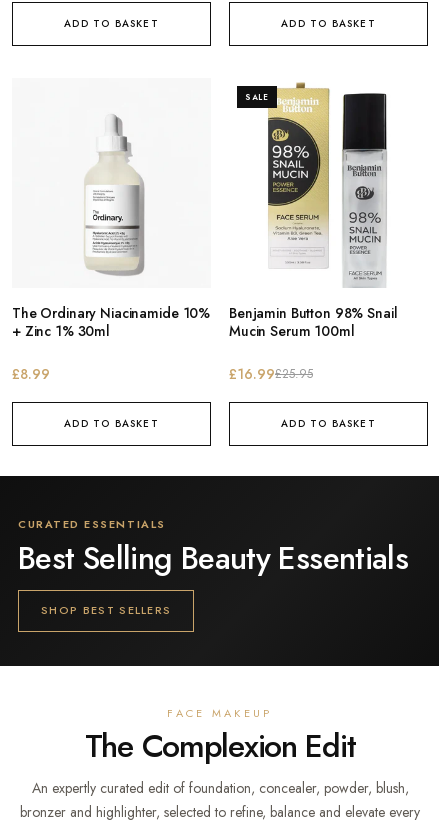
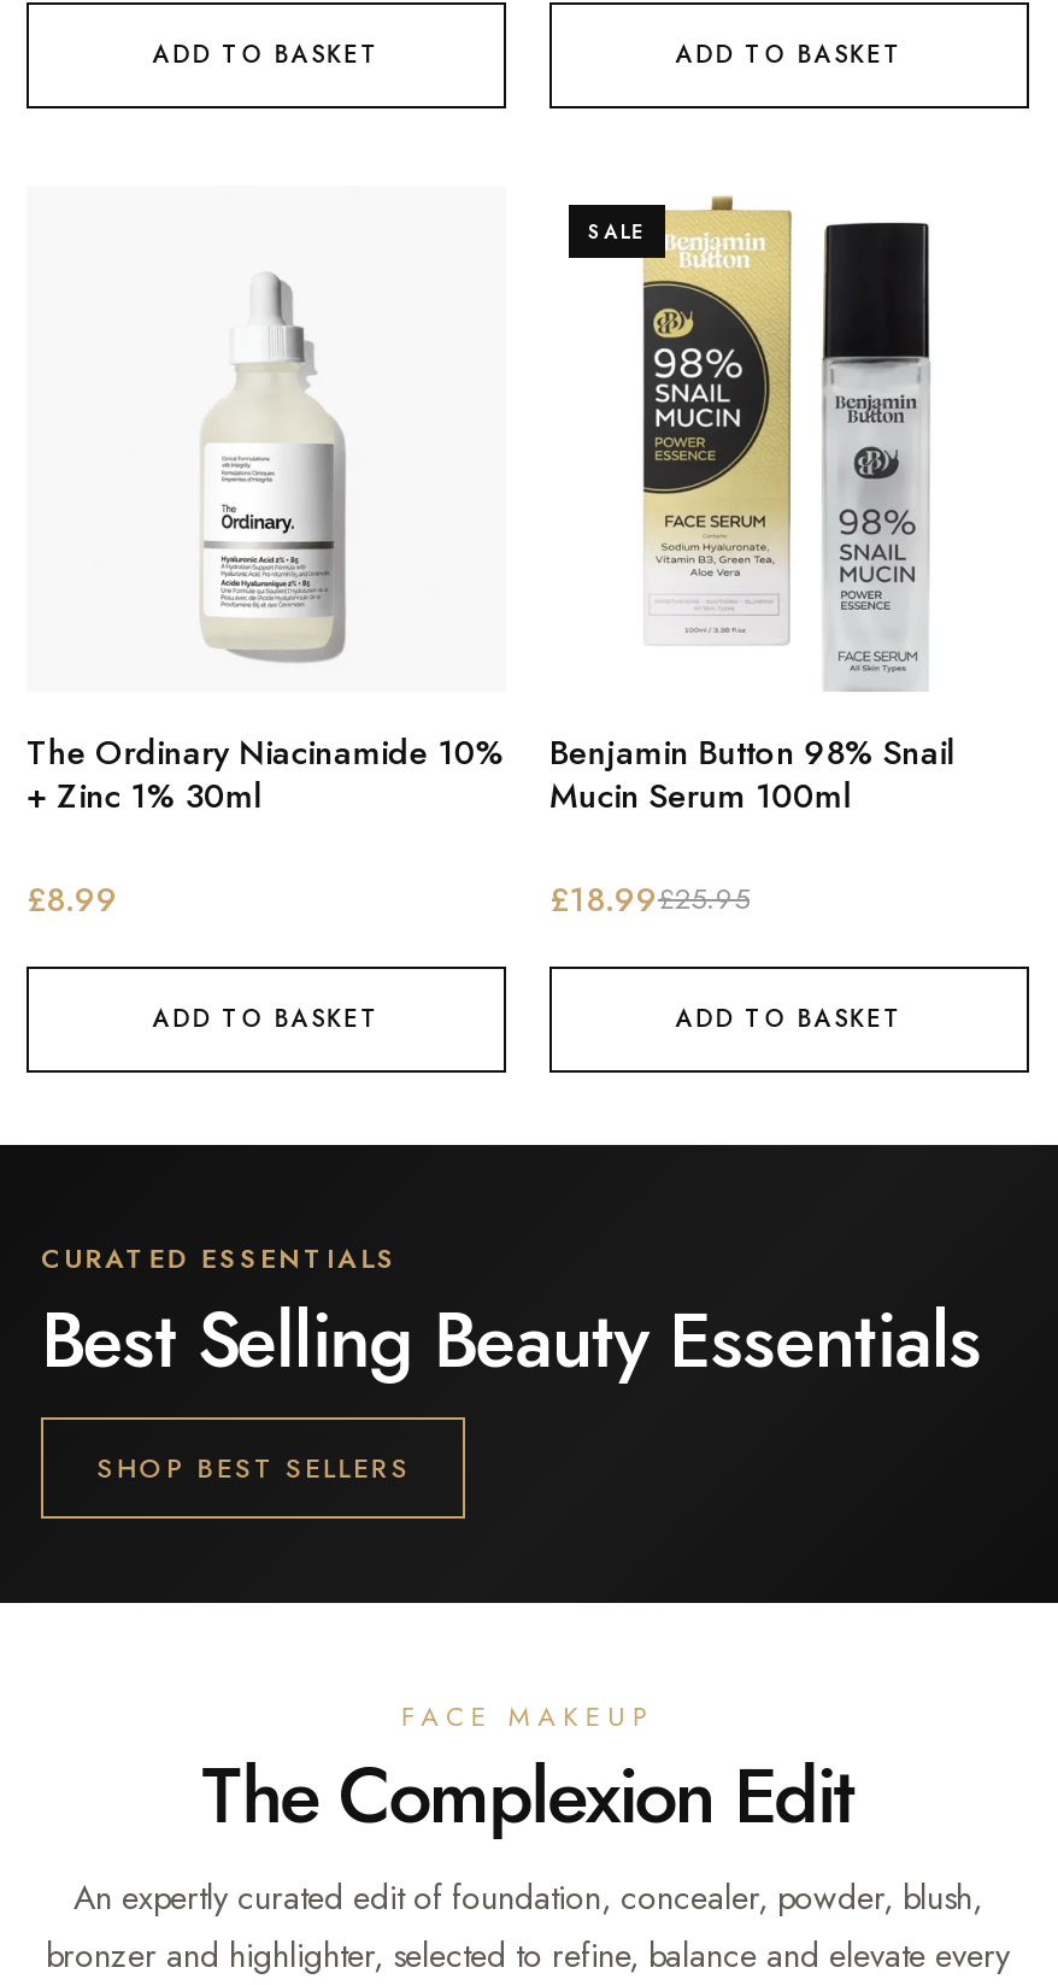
- £16.99£25.95
+ £18.99£25.95
